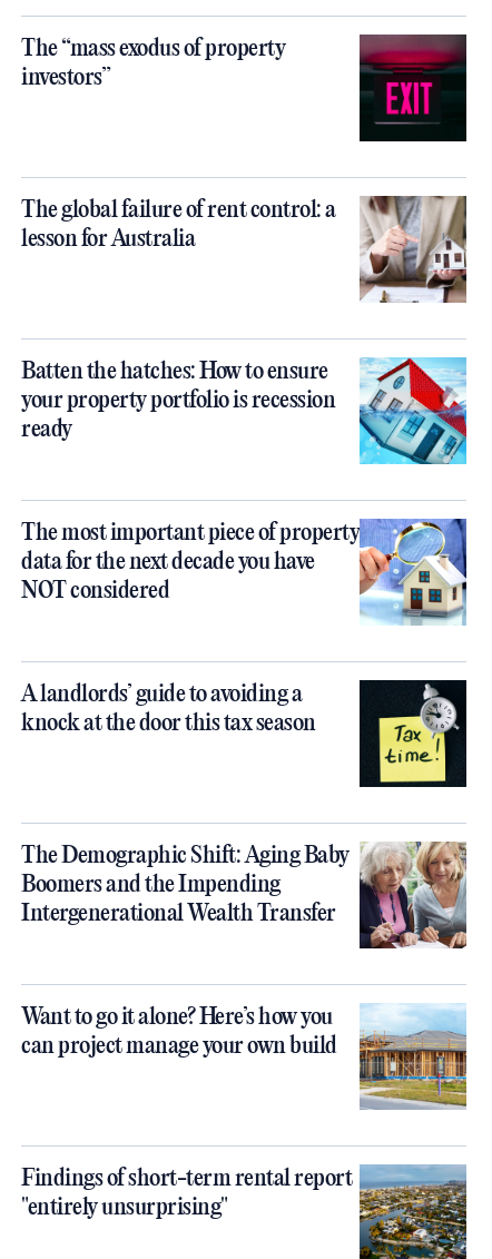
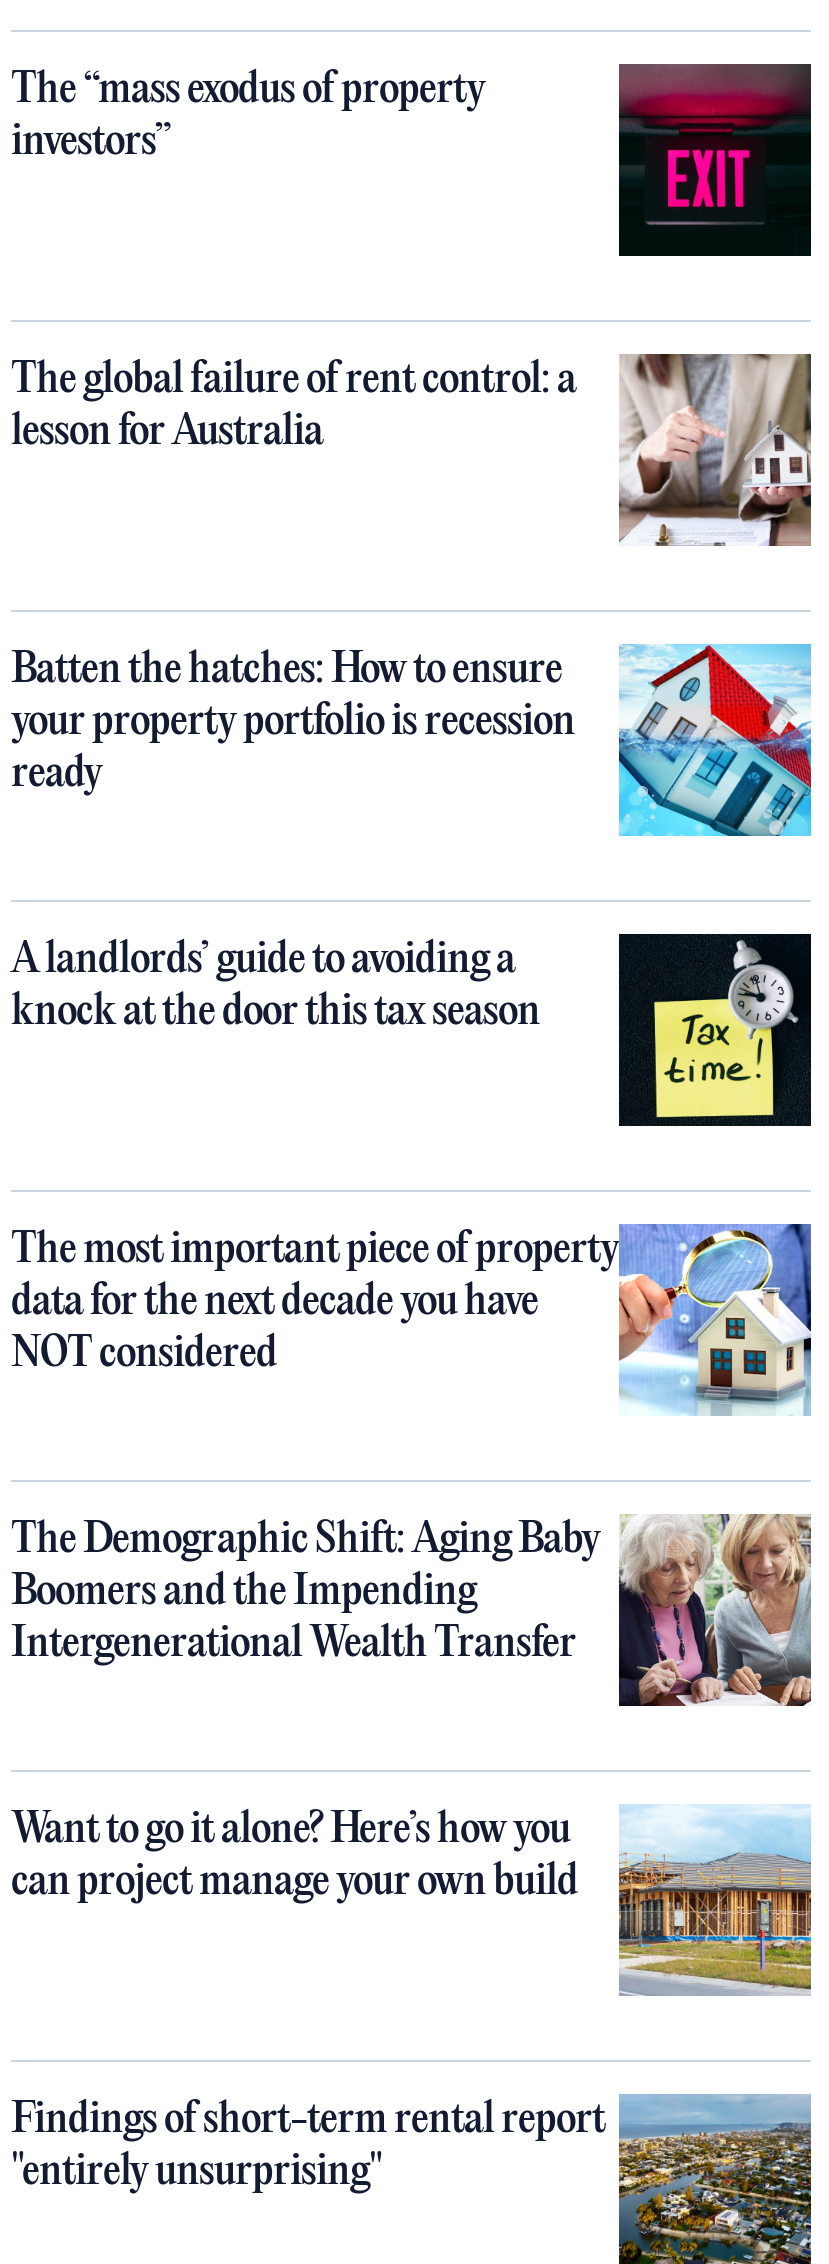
moved down: [image] | The most important piece of property | data for the next decade you have | NOT considered

moved up: [image] | A landlords’ guide to avoiding a | knock at the door this tax season
